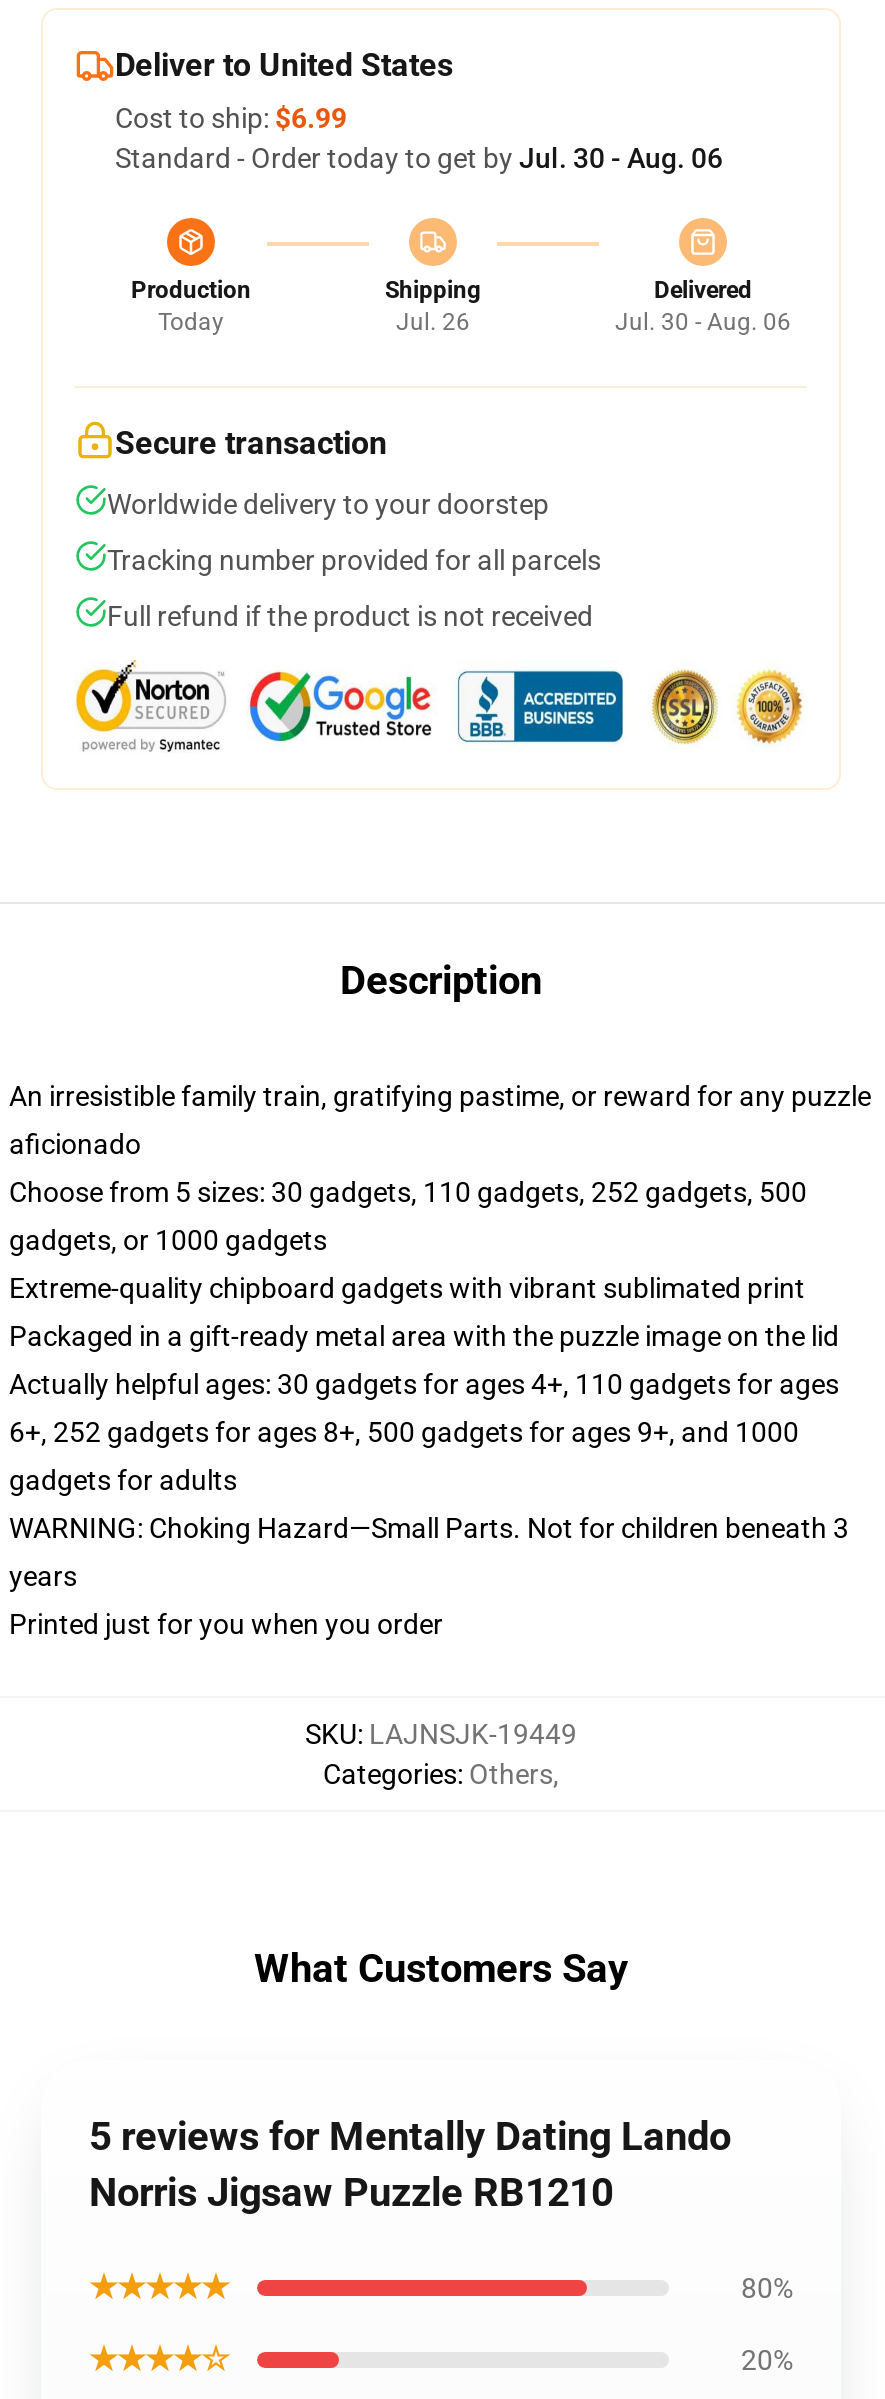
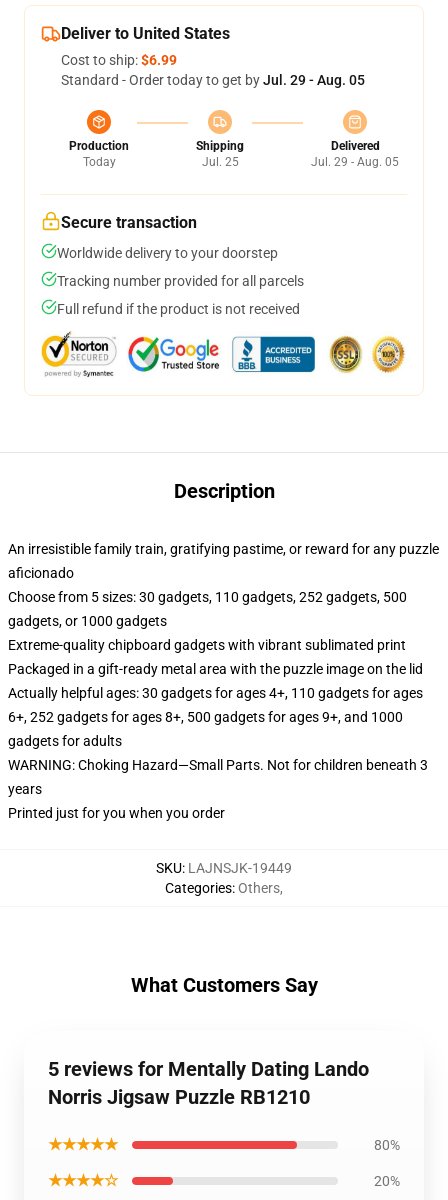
- Standard - Order today to get by Jul. 30 - Aug. 06
+ Standard - Order today to get by Jul. 29 - Aug. 05

- Jul. 26
+ Jul. 25

- Jul. 30 - Aug. 06
+ Jul. 29 - Aug. 05
